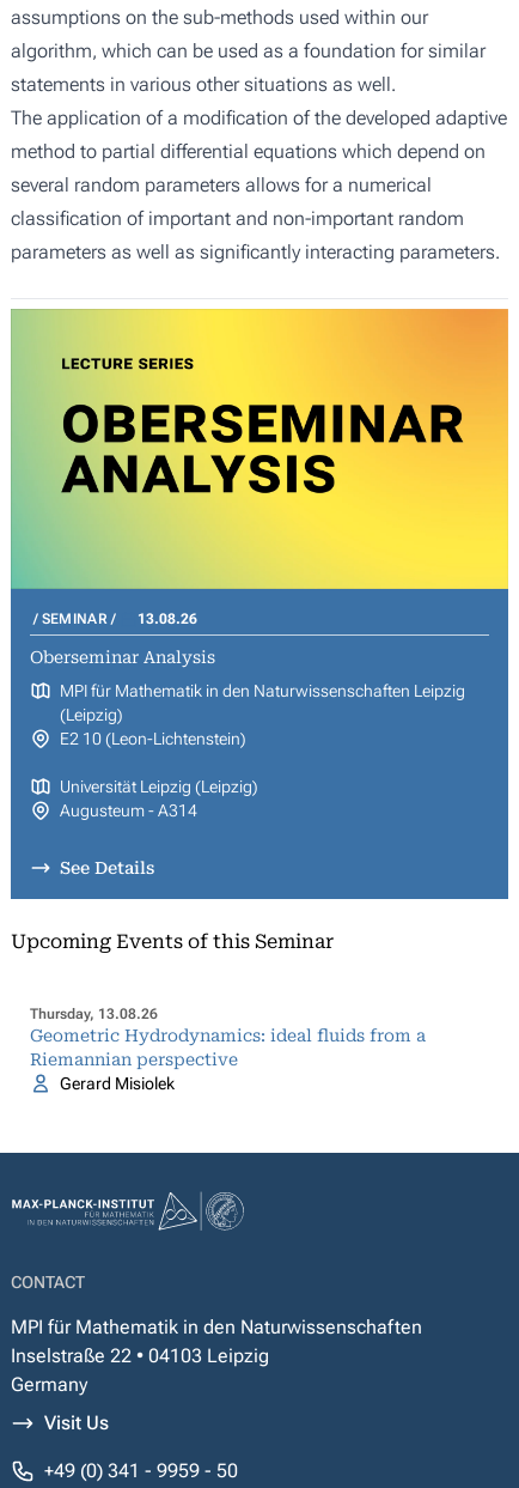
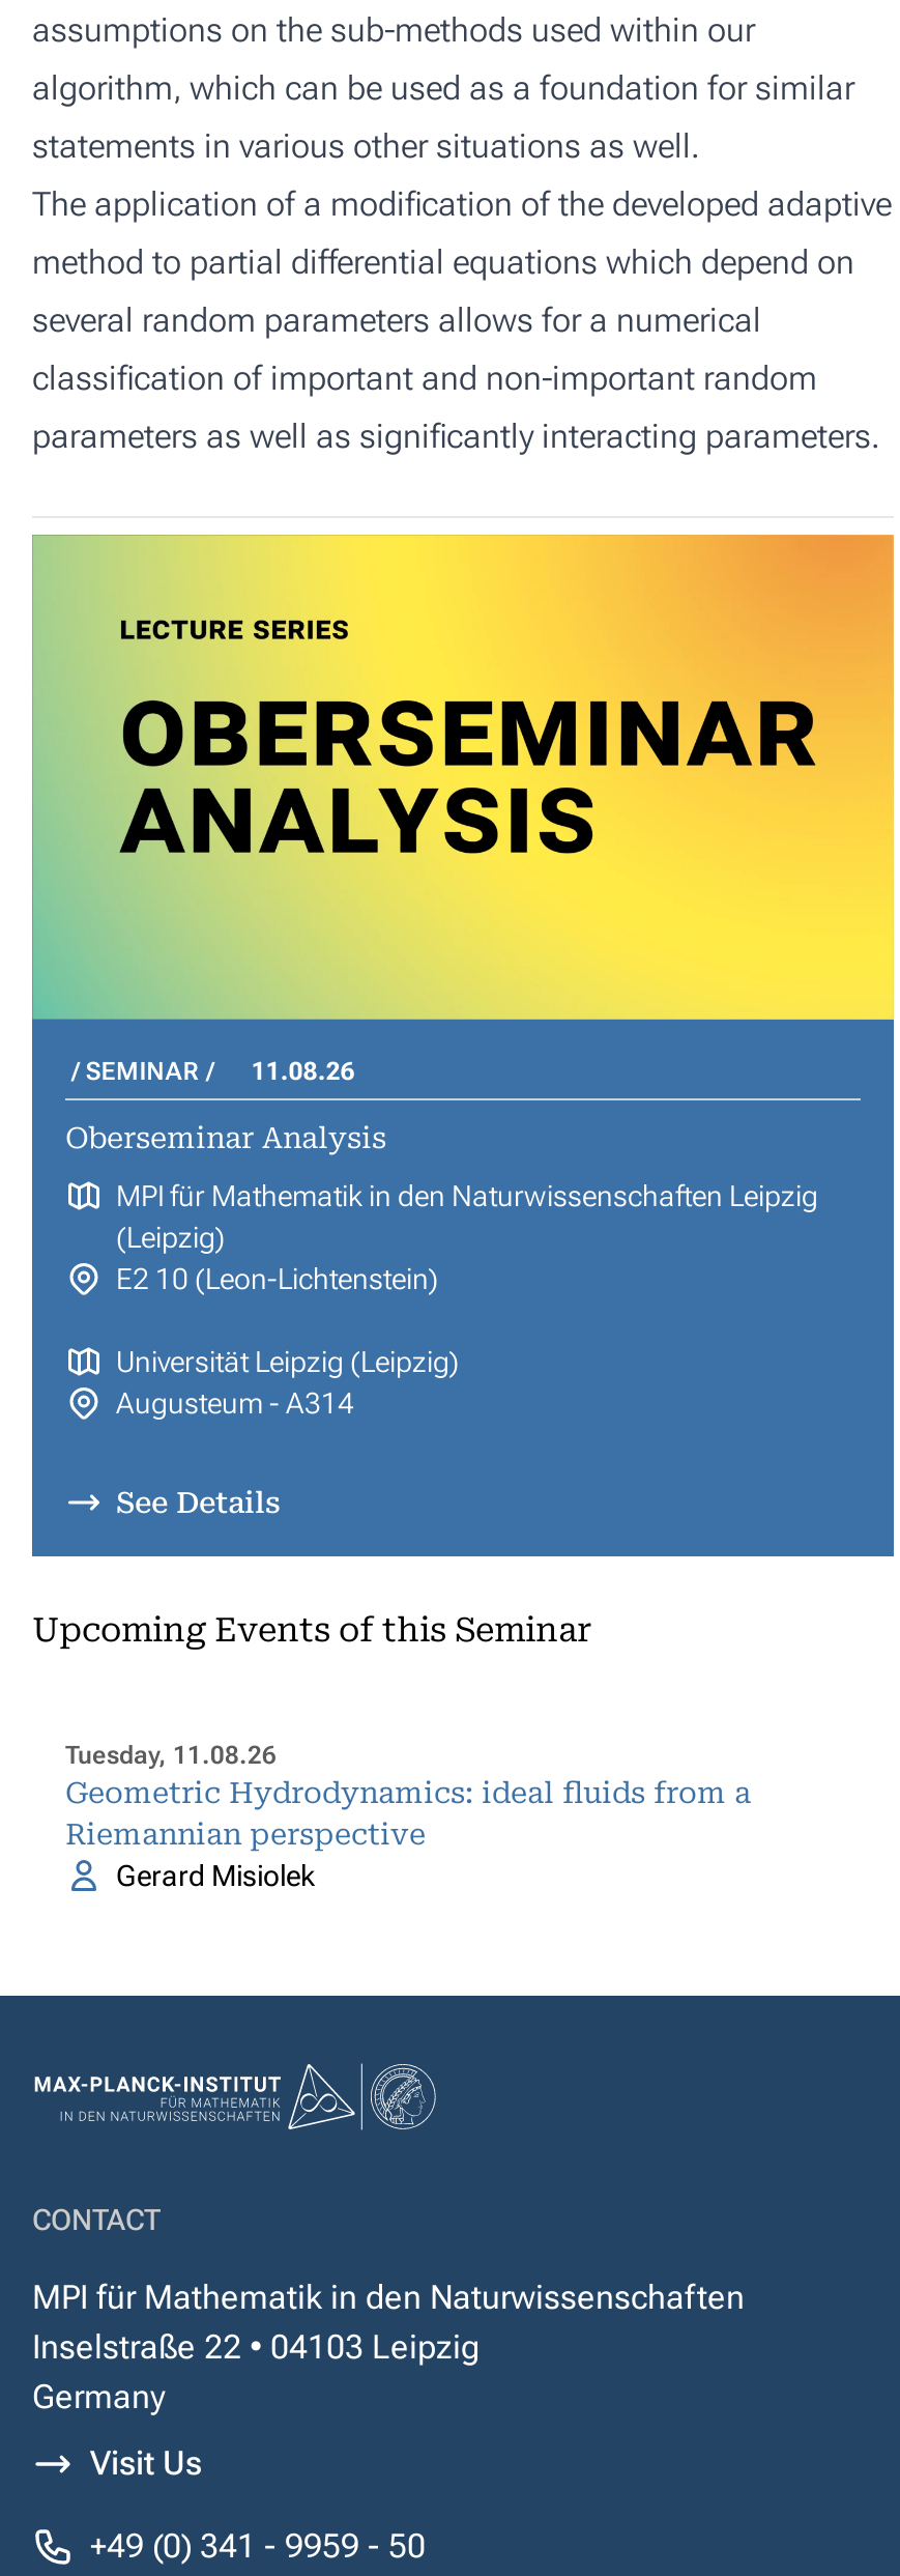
- SEMINAR 13.08.26
+ SEMINAR 11.08.26

- Thursday, 13.08.26
+ Tuesday, 11.08.26
